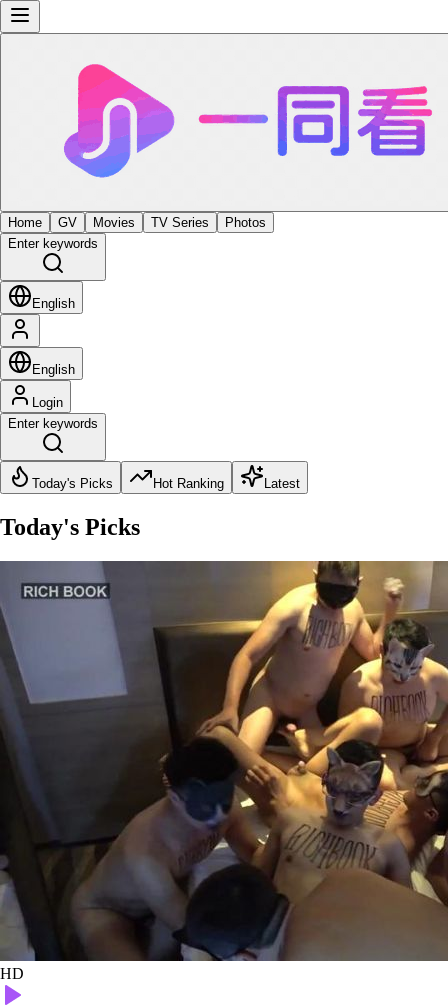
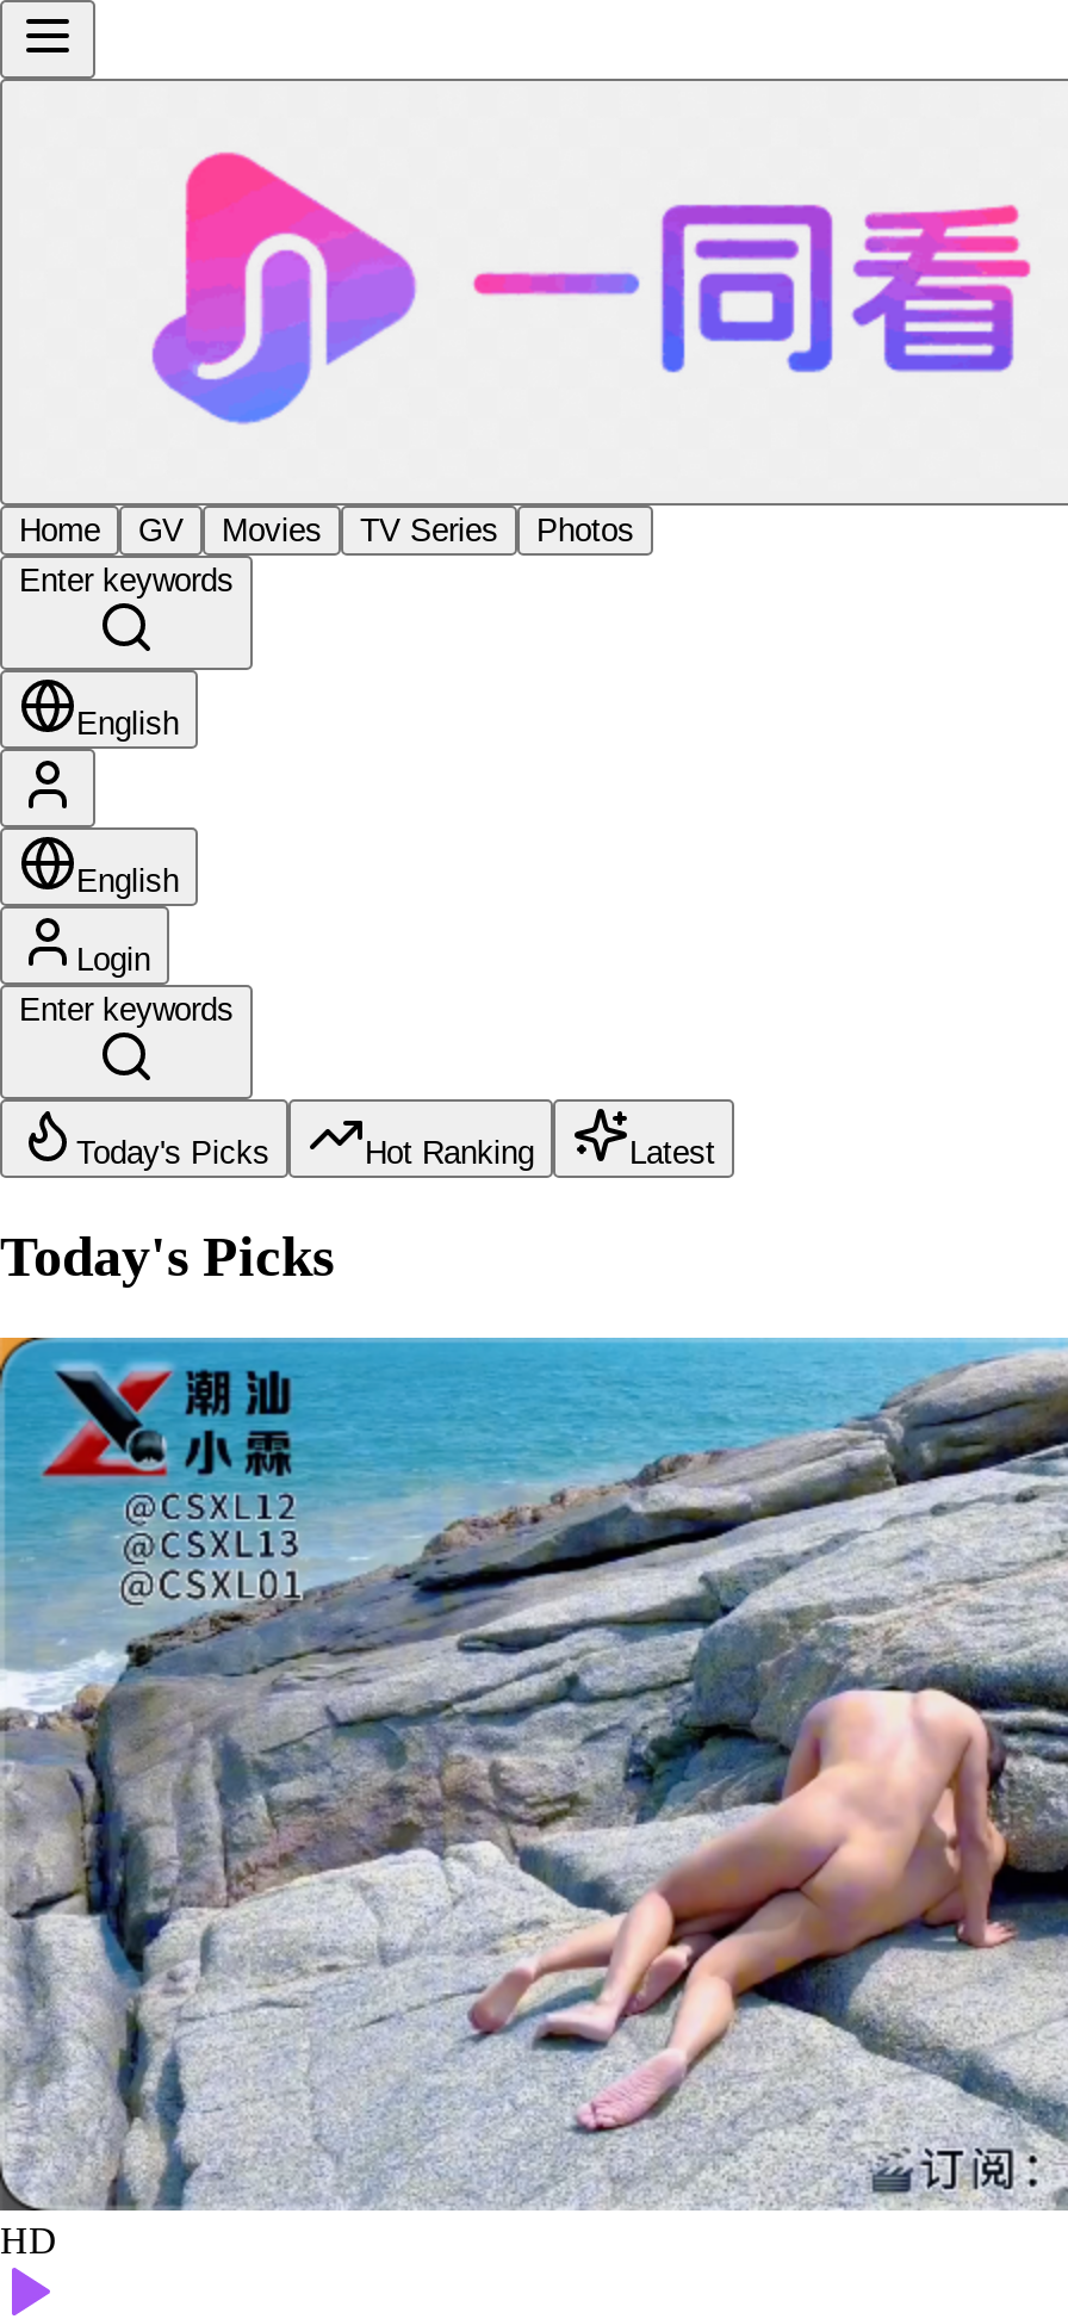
- [image]
+ [image]
